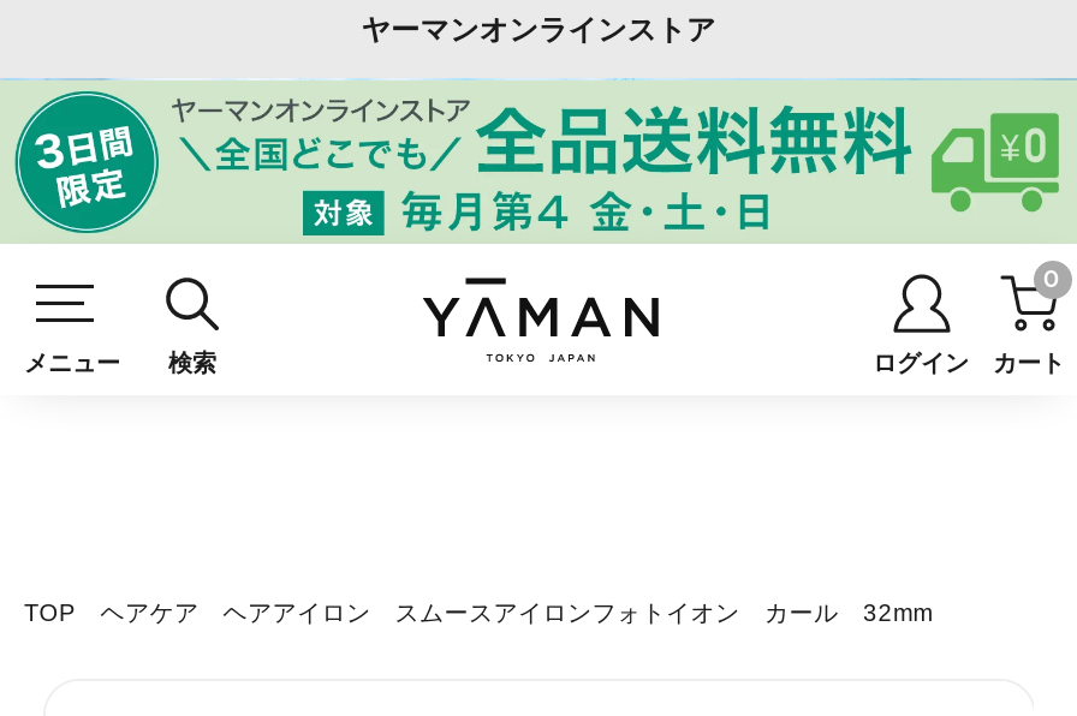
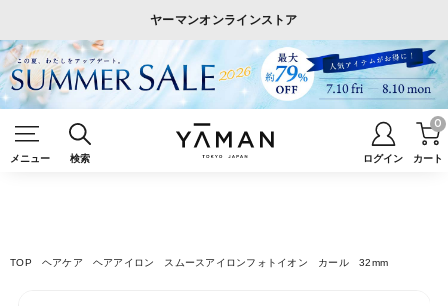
- [image]
+ [image]
